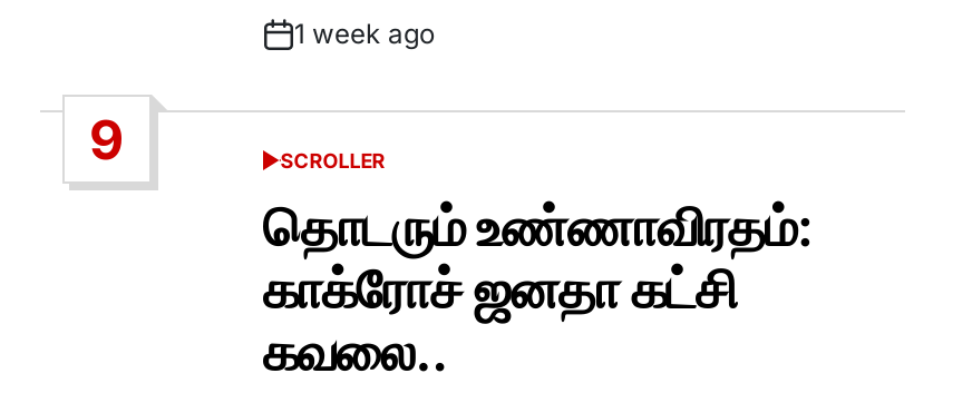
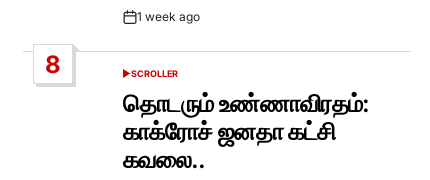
- 9
+ 8
